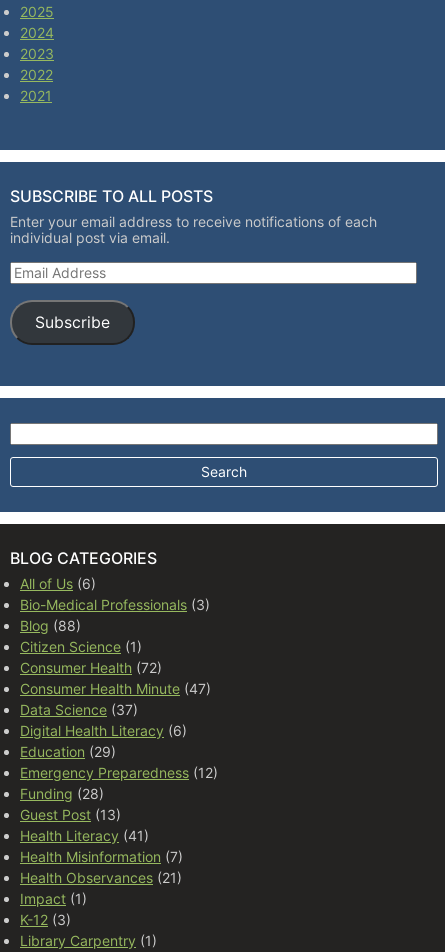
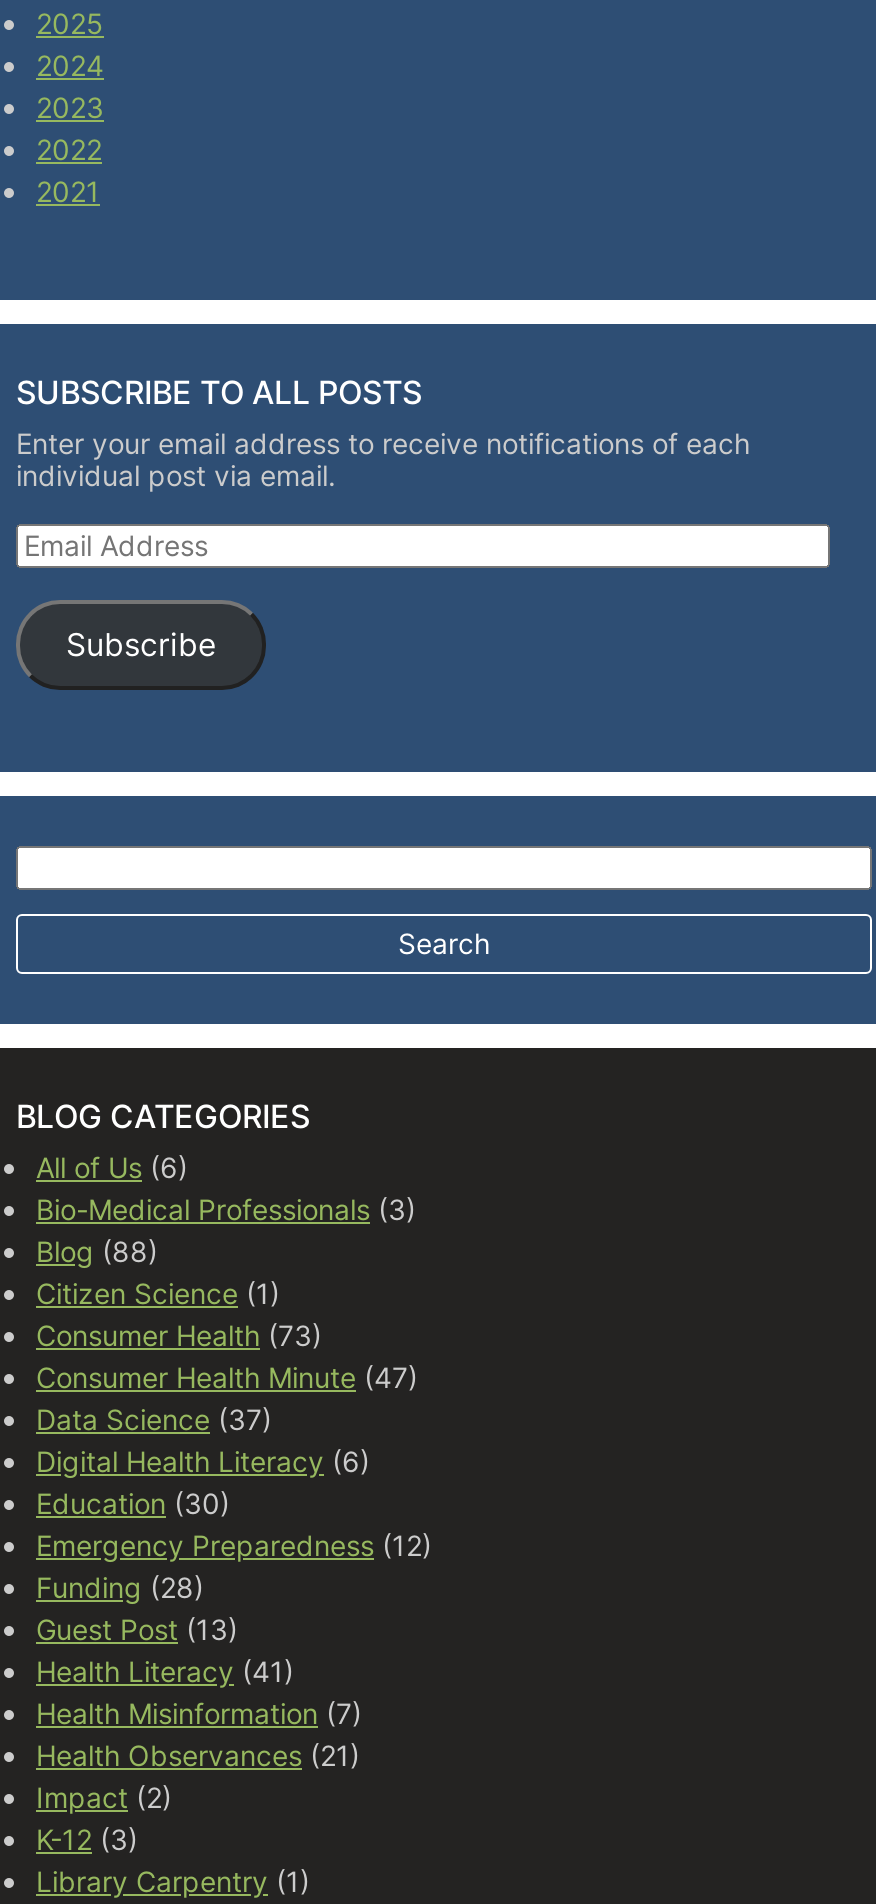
- Consumer Health (72)
+ Consumer Health (73)

- Education (29)
+ Education (30)

- Impact (1)
+ Impact (2)
